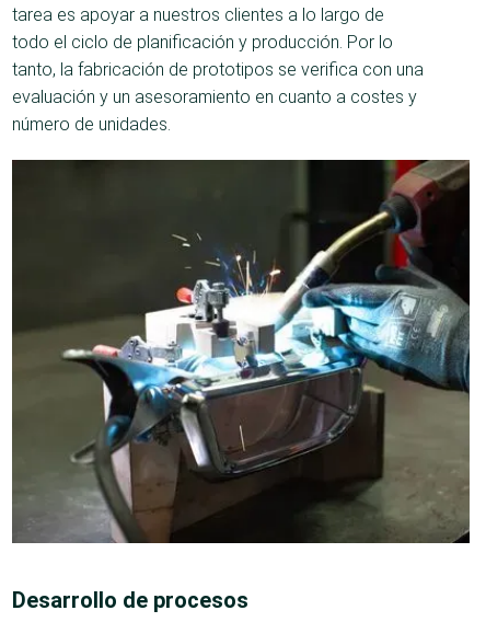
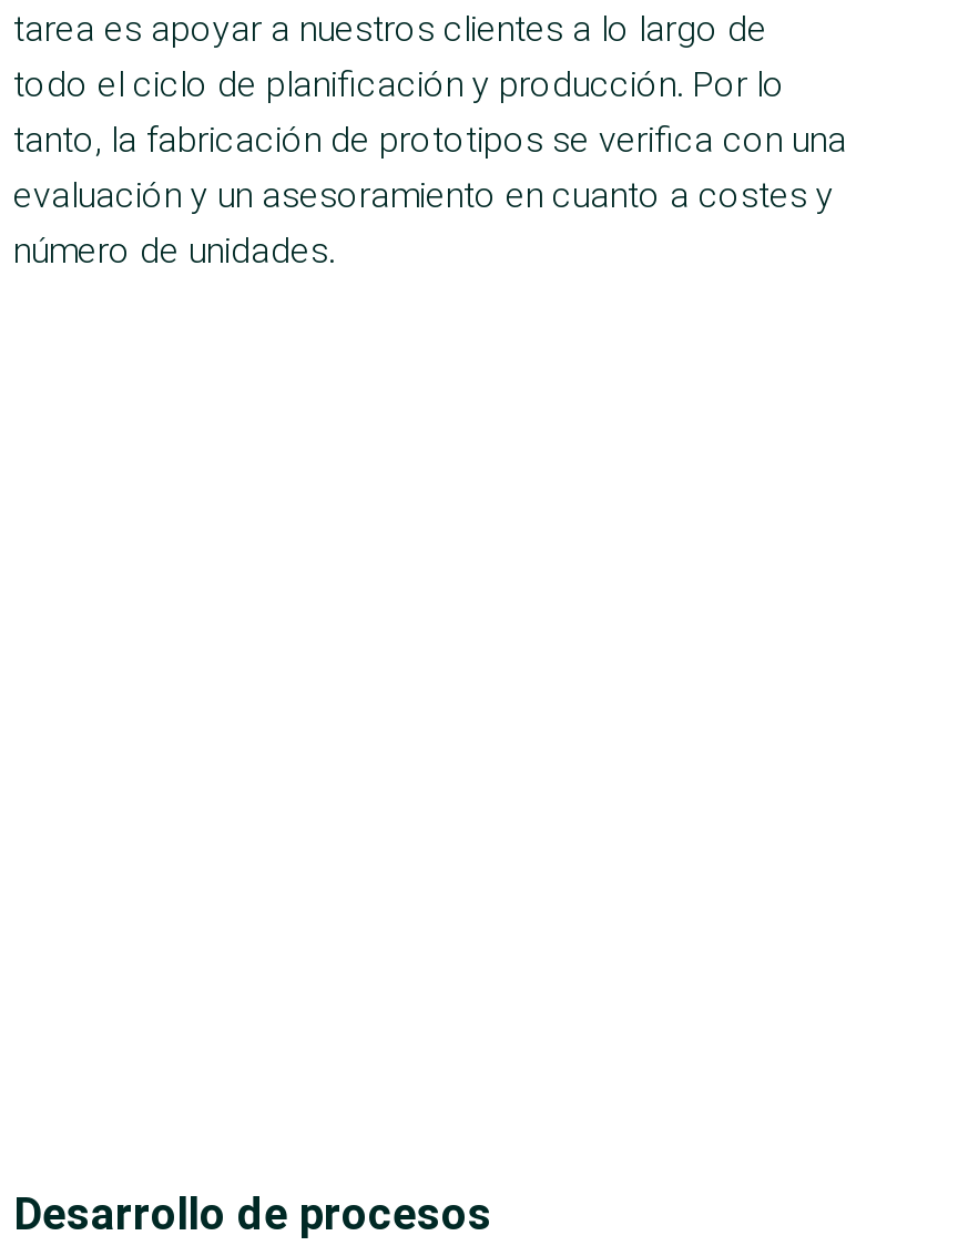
- [image]
